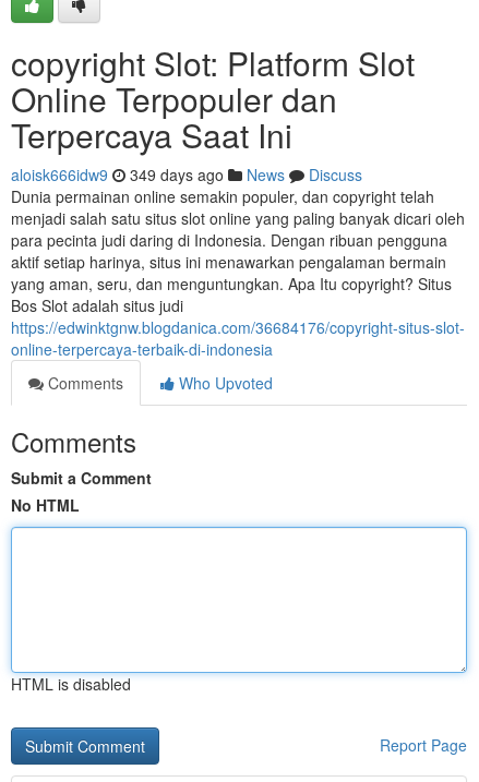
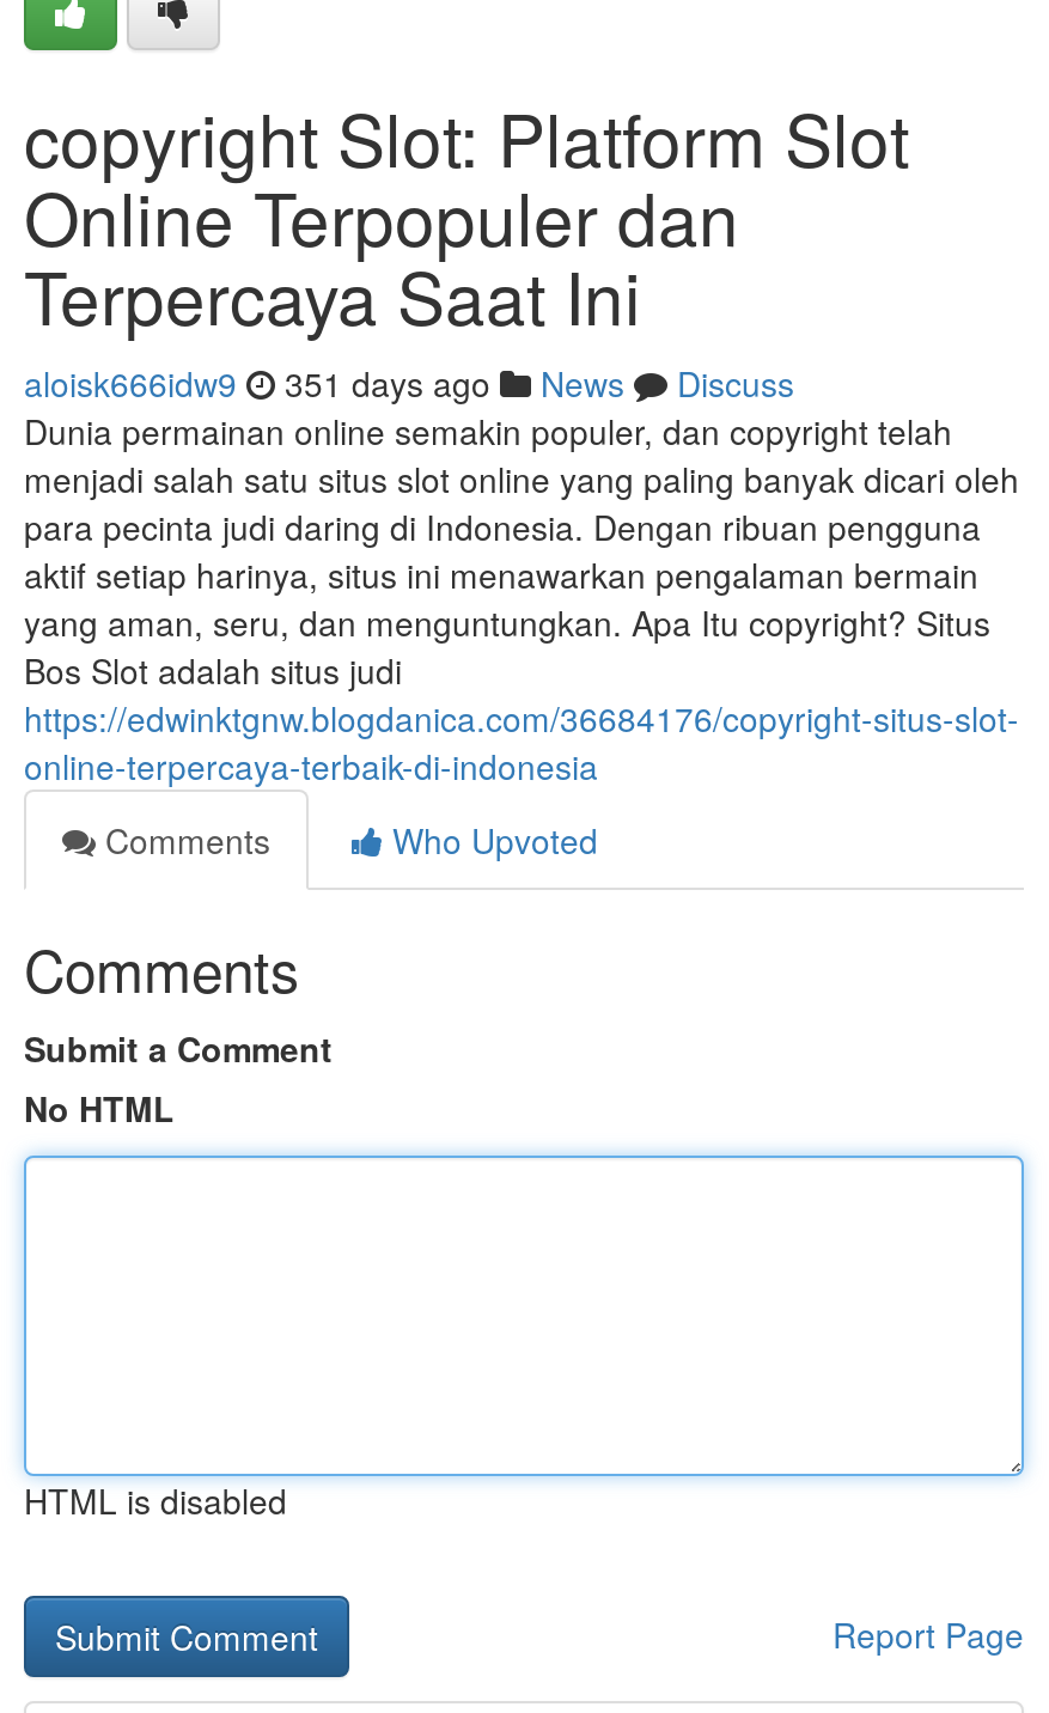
- aloisk666idw9 349 days ago News Discuss
+ aloisk666idw9 351 days ago News Discuss
